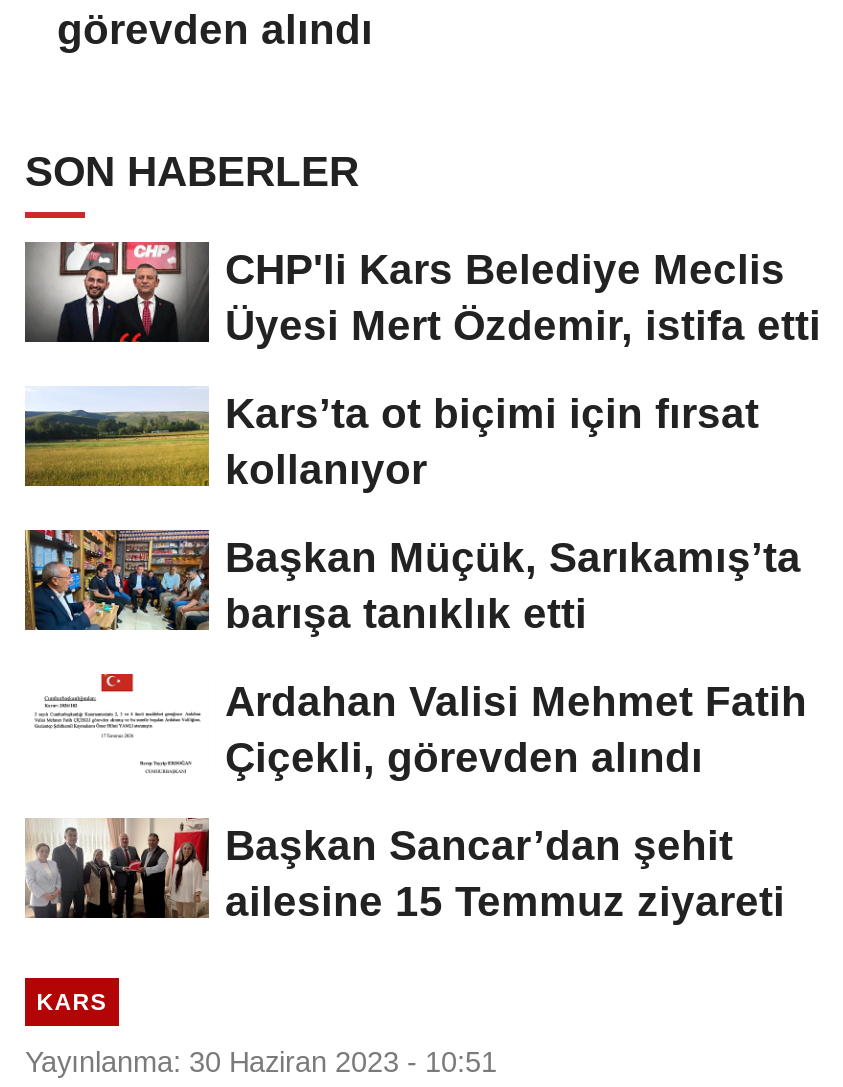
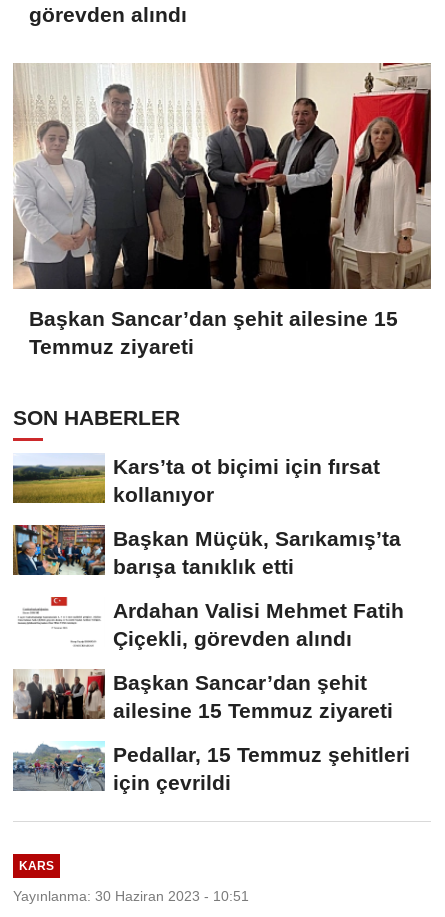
+ [image]
+ Başkan Sancar’dan şehit ailesine 15
+ Temmuz ziyareti

- [image]
- CHP'li Kars Belediye Meclis
- Üyesi Mert Özdemir, istifa etti

+ [image]
+ Pedallar, 15 Temmuz şehitleri
+ için çevrildi
